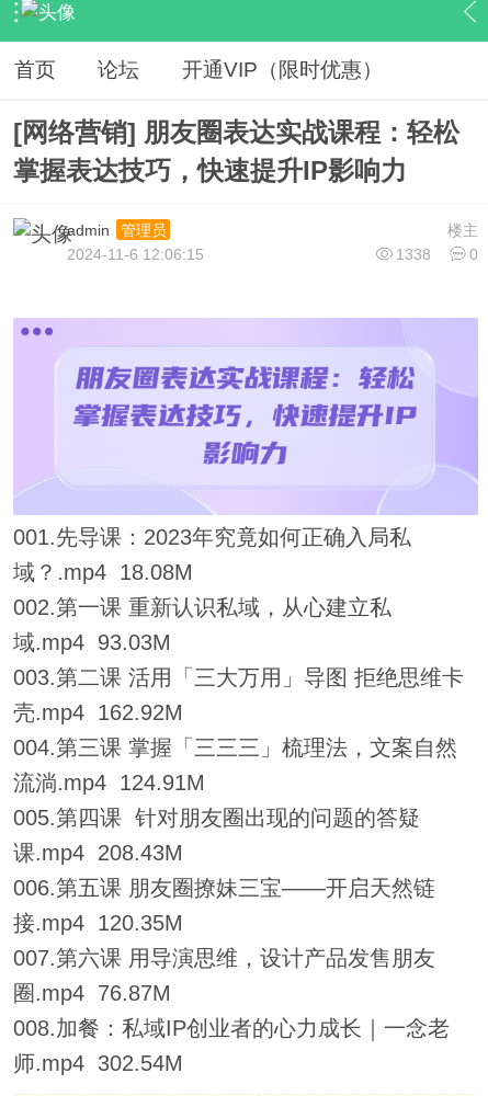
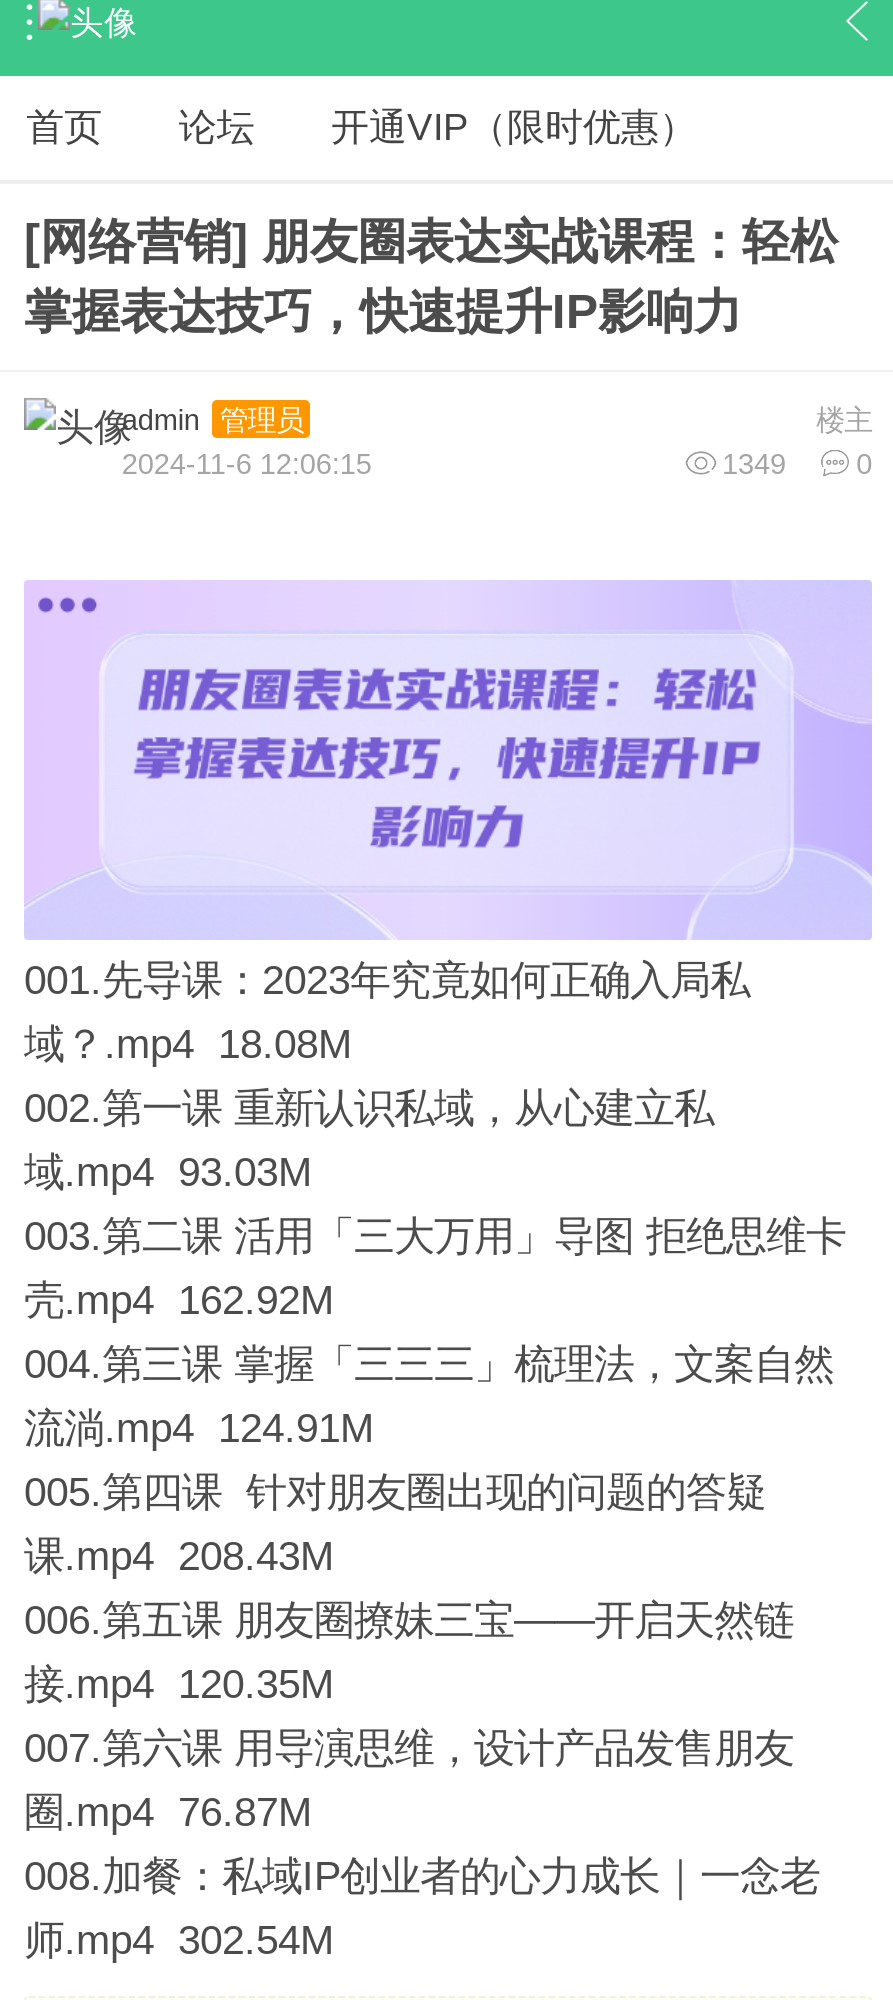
- 1338 0
+ 1349 0
